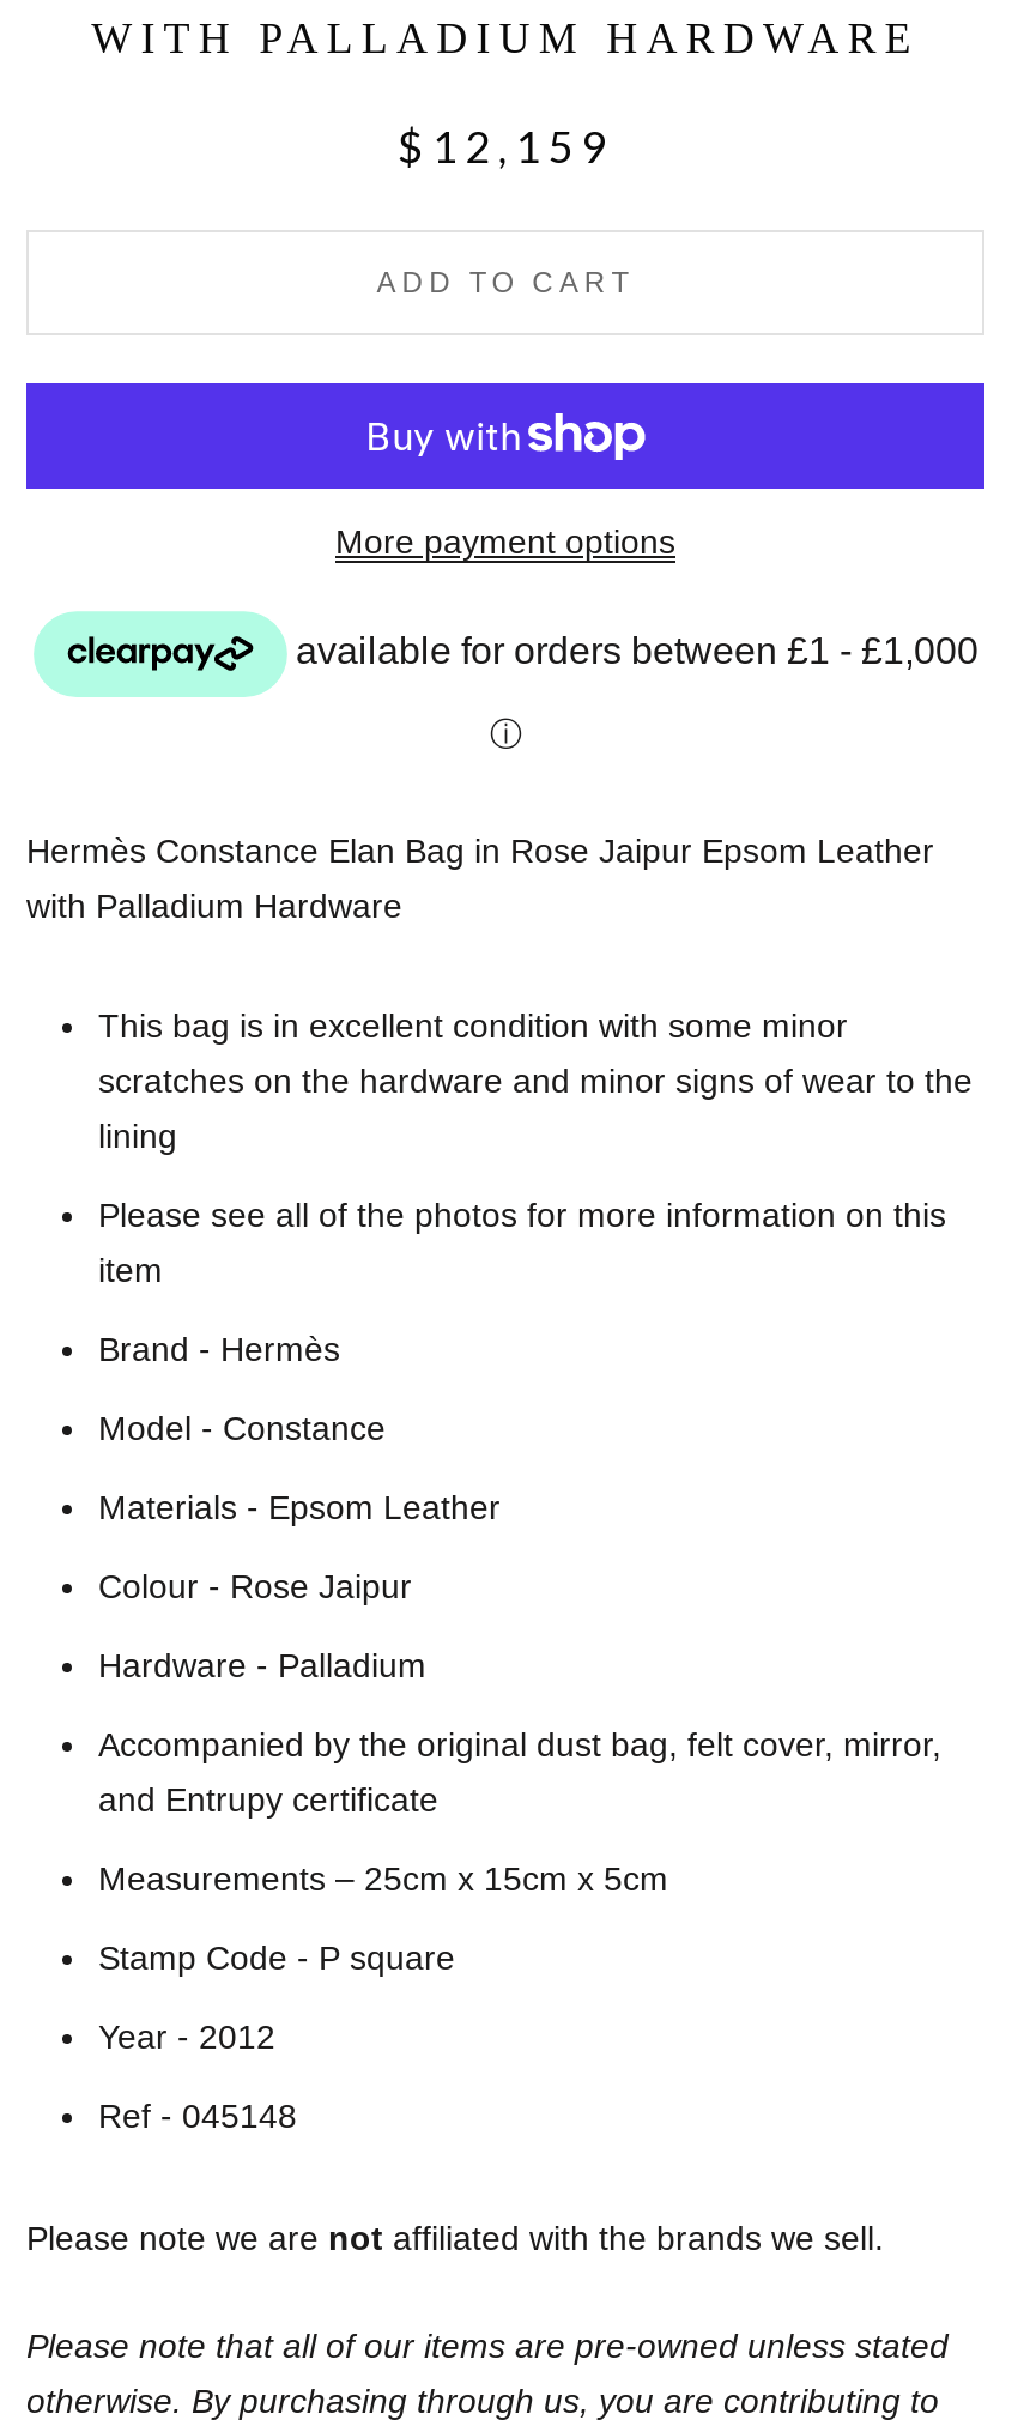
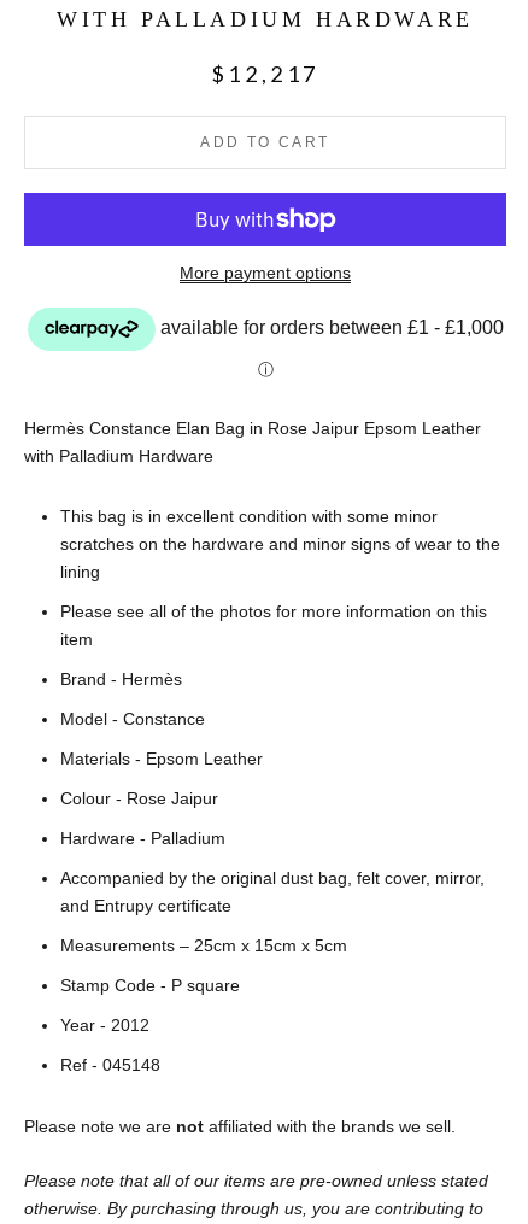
- $12,159
+ $12,217
